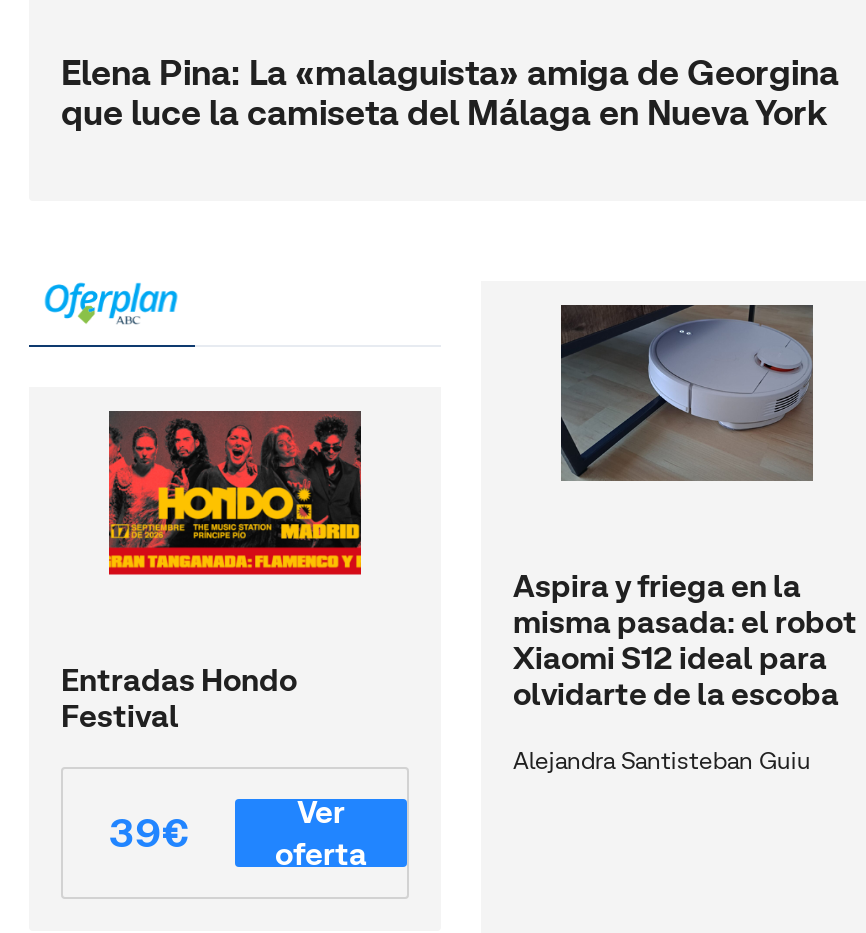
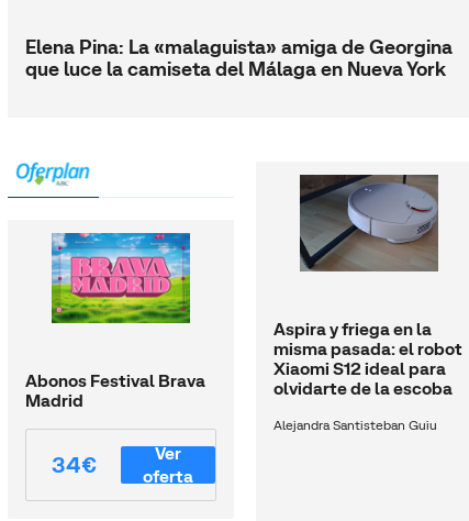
- [image]
+ [image]

- Entradas Hondo
- Festival
+ Abonos Festival Brava
+ Madrid

- 39€
+ 34€
